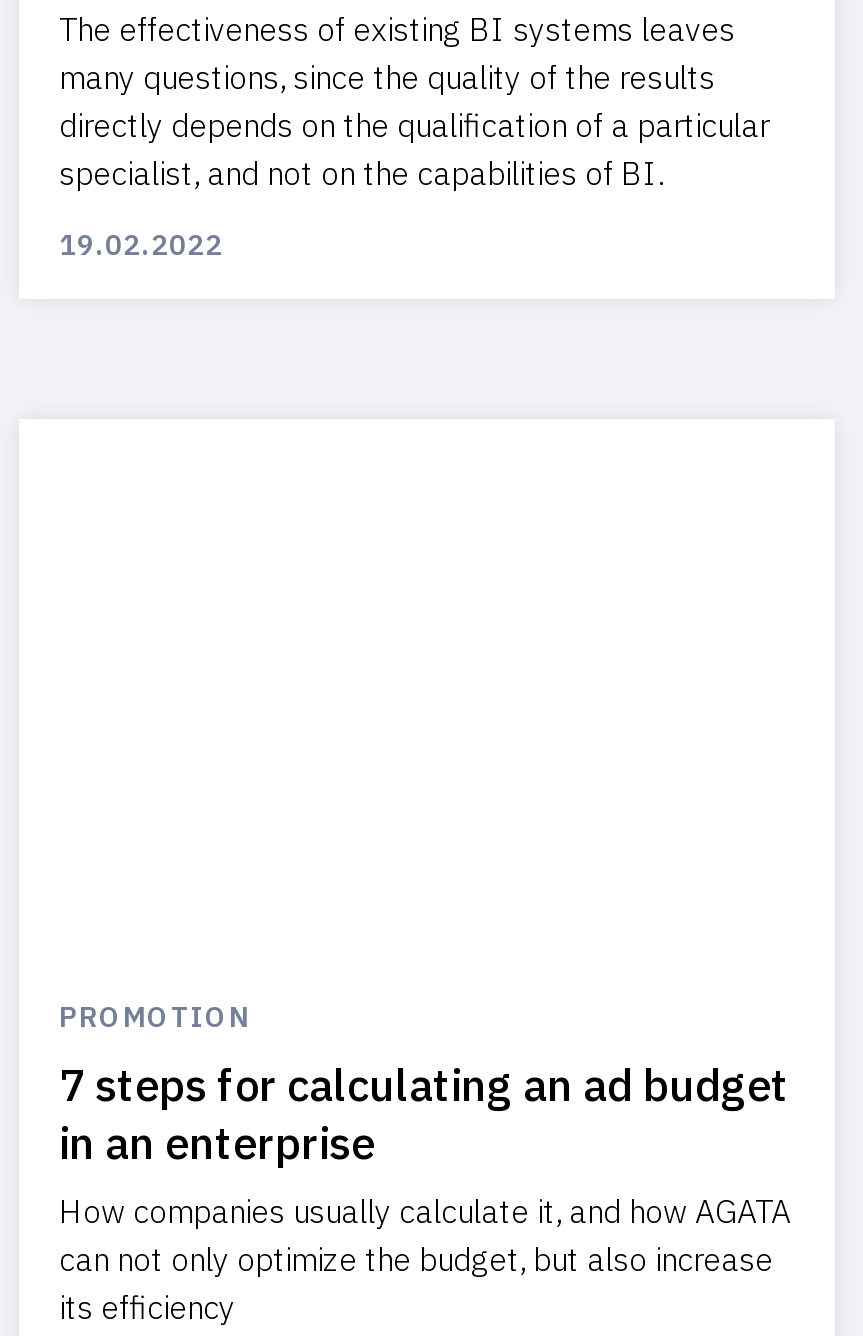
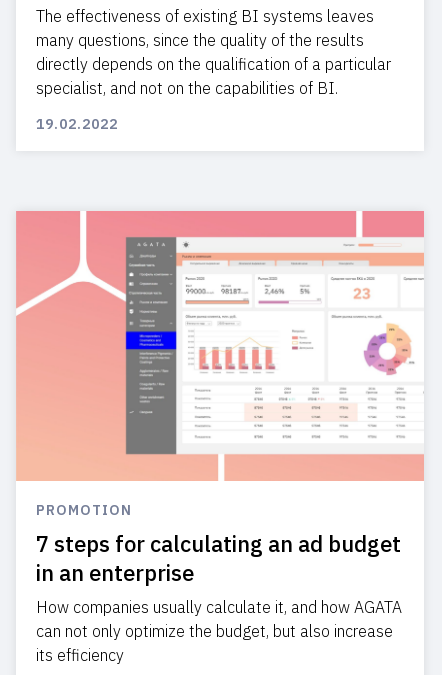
+ [image]
